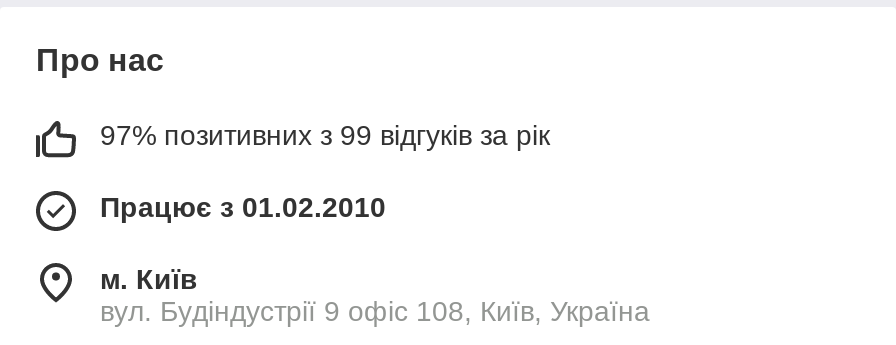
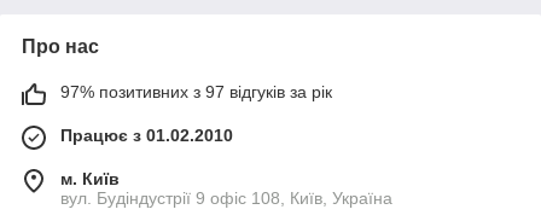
- 97% позитивних з 99 відгуків за рік
+ 97% позитивних з 97 відгуків за рік
